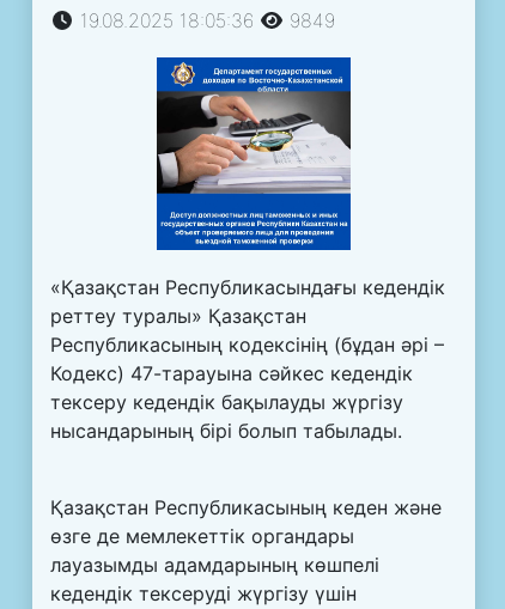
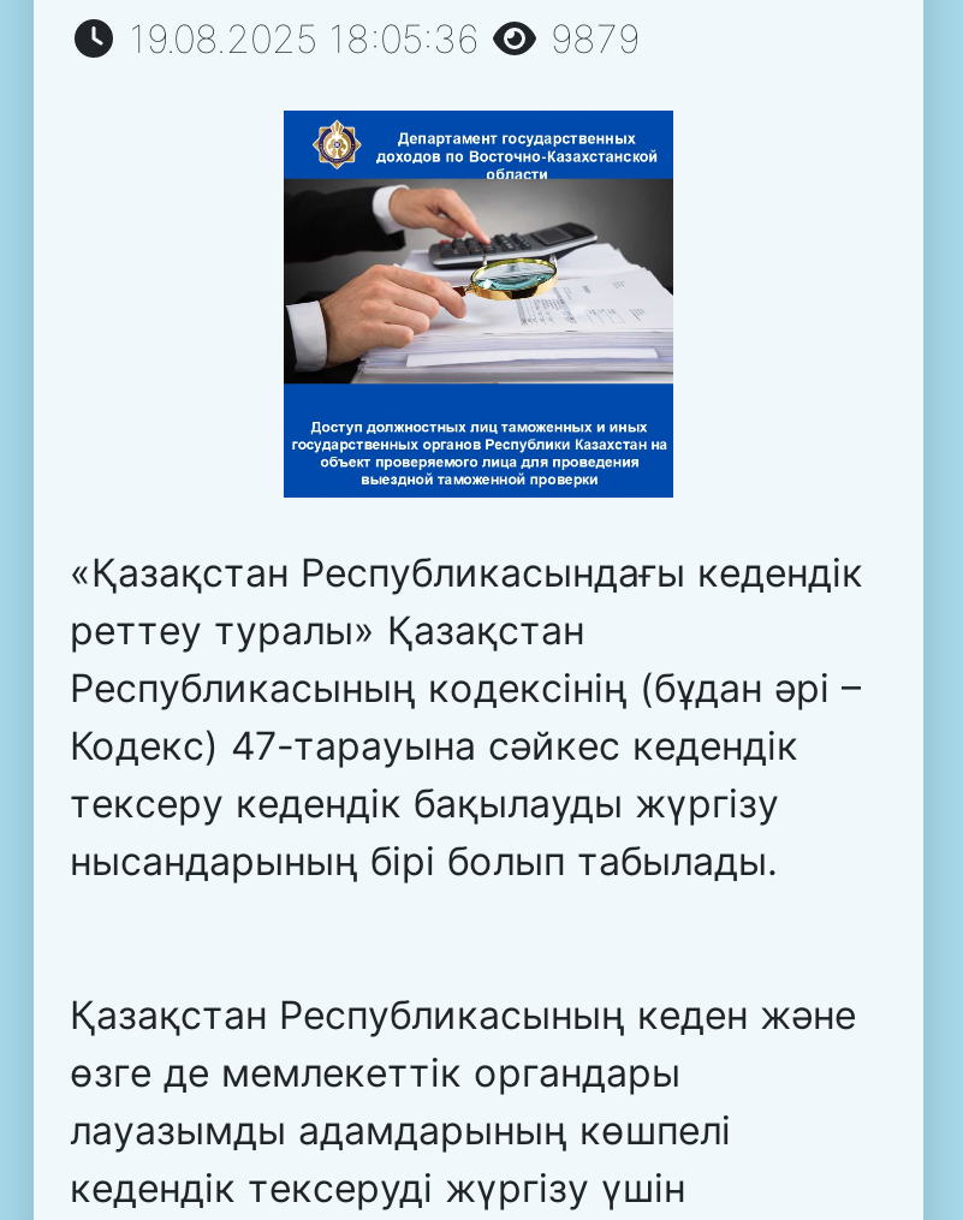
- 19.08.2025 18:05:36 9849
+ 19.08.2025 18:05:36 9879
